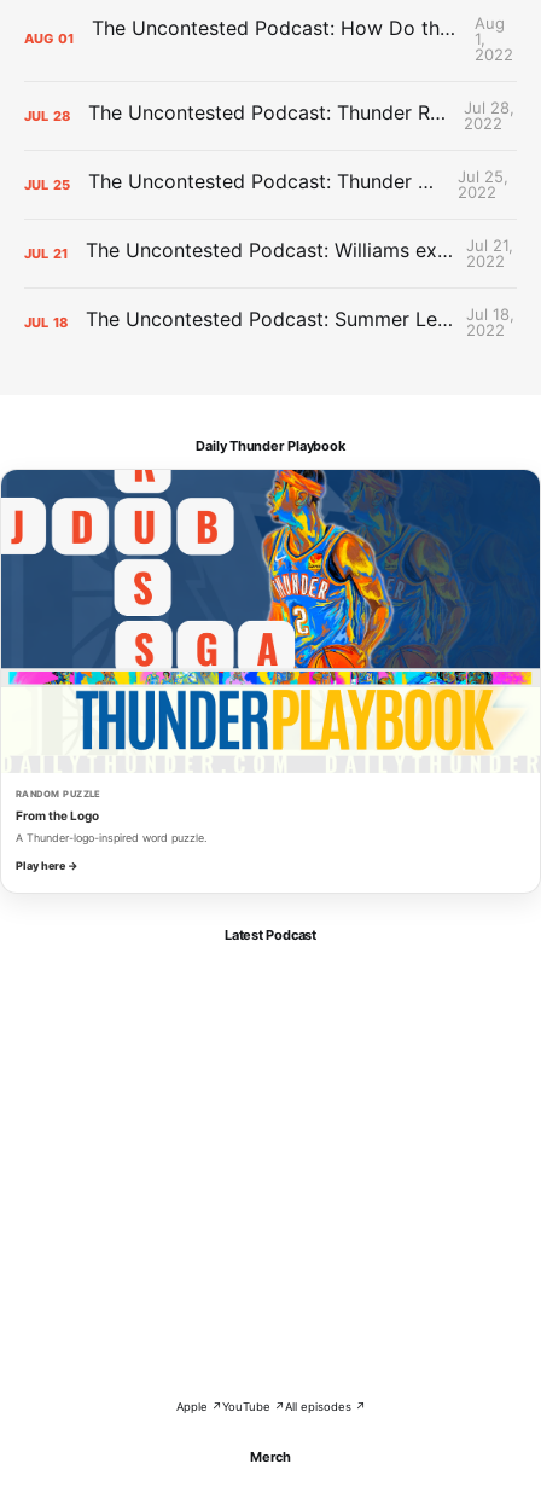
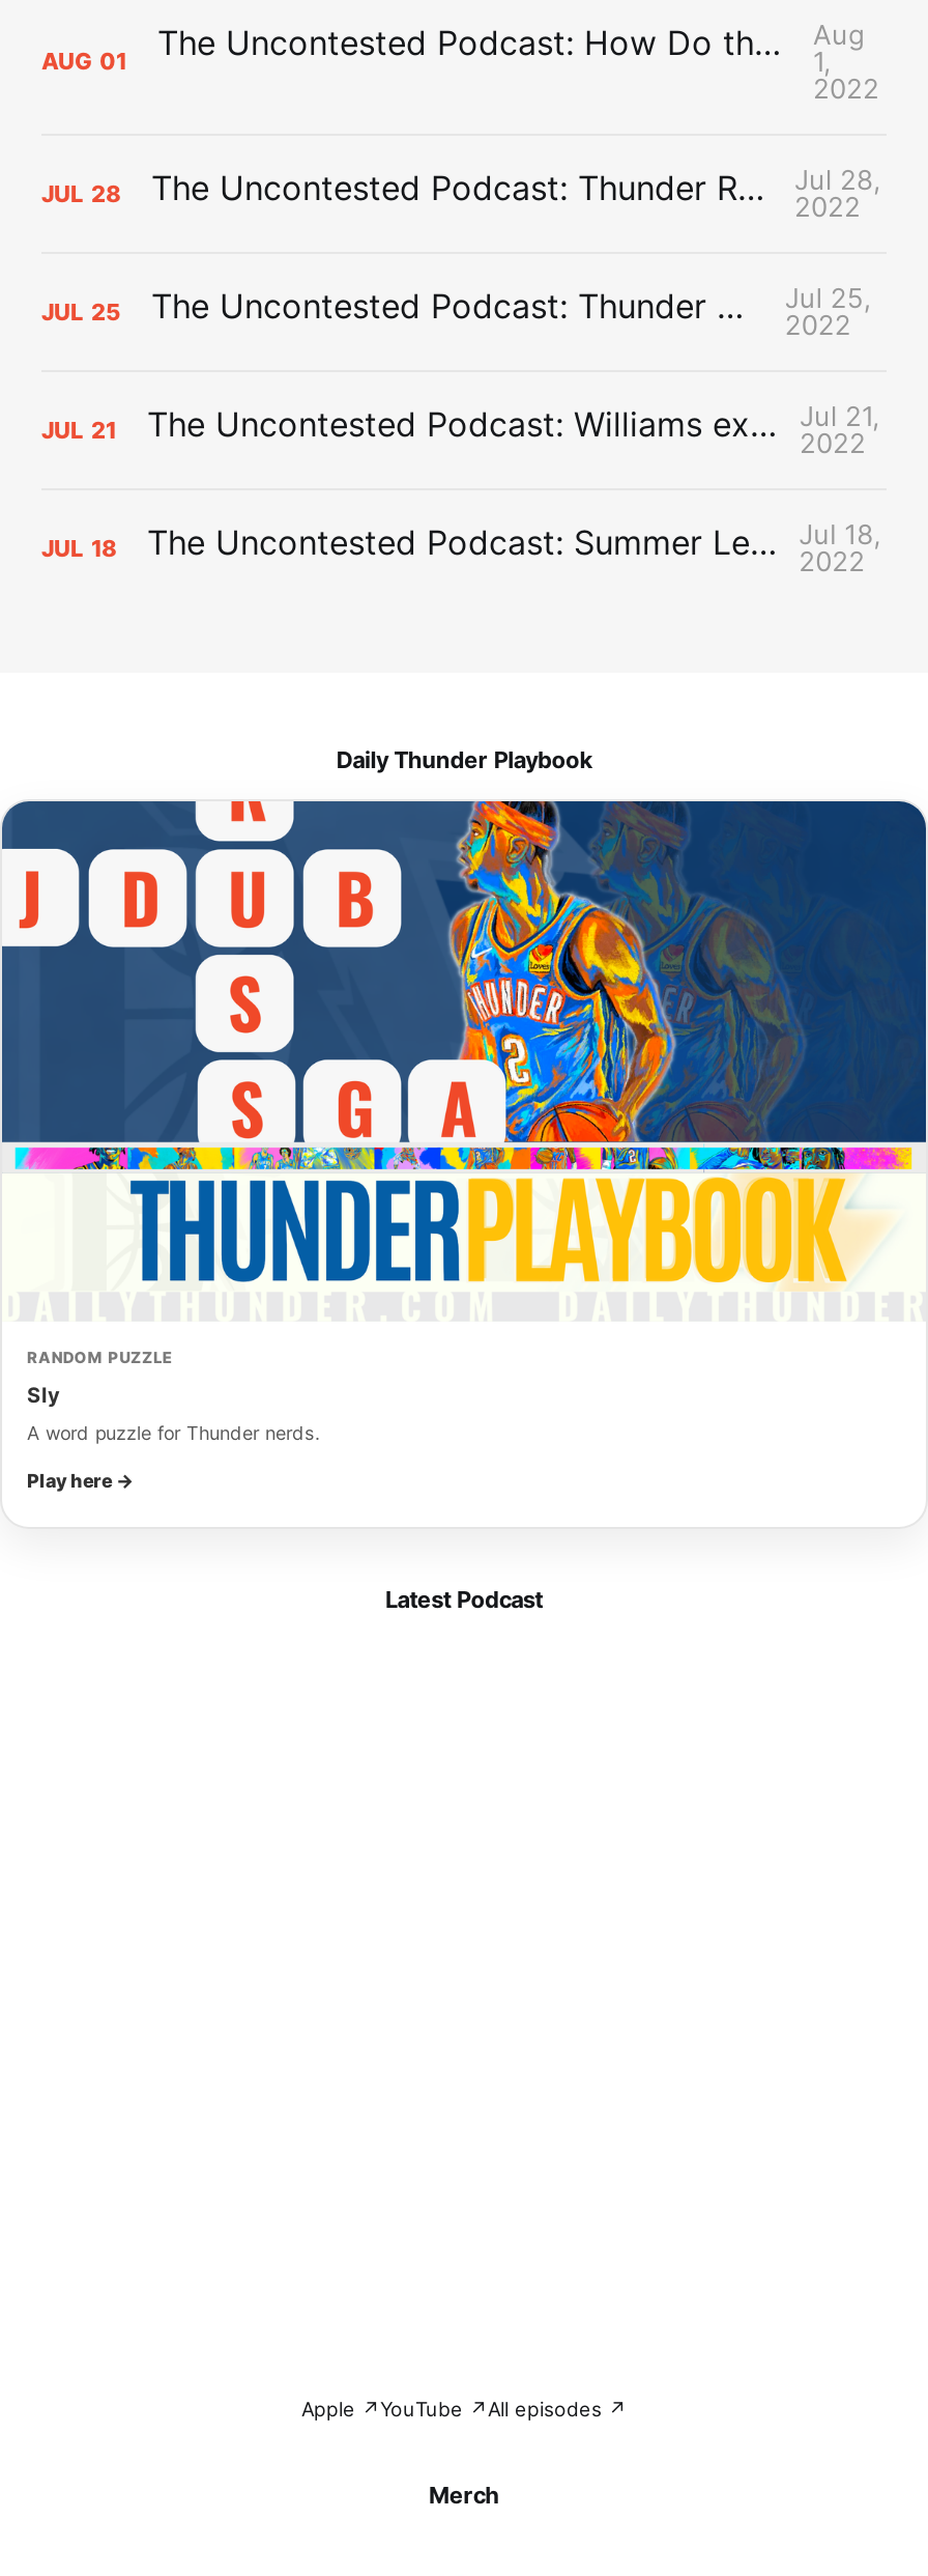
- From the Logo
+ Sly

- A Thunder-logo-inspired word puzzle.
+ A word puzzle for Thunder nerds.
